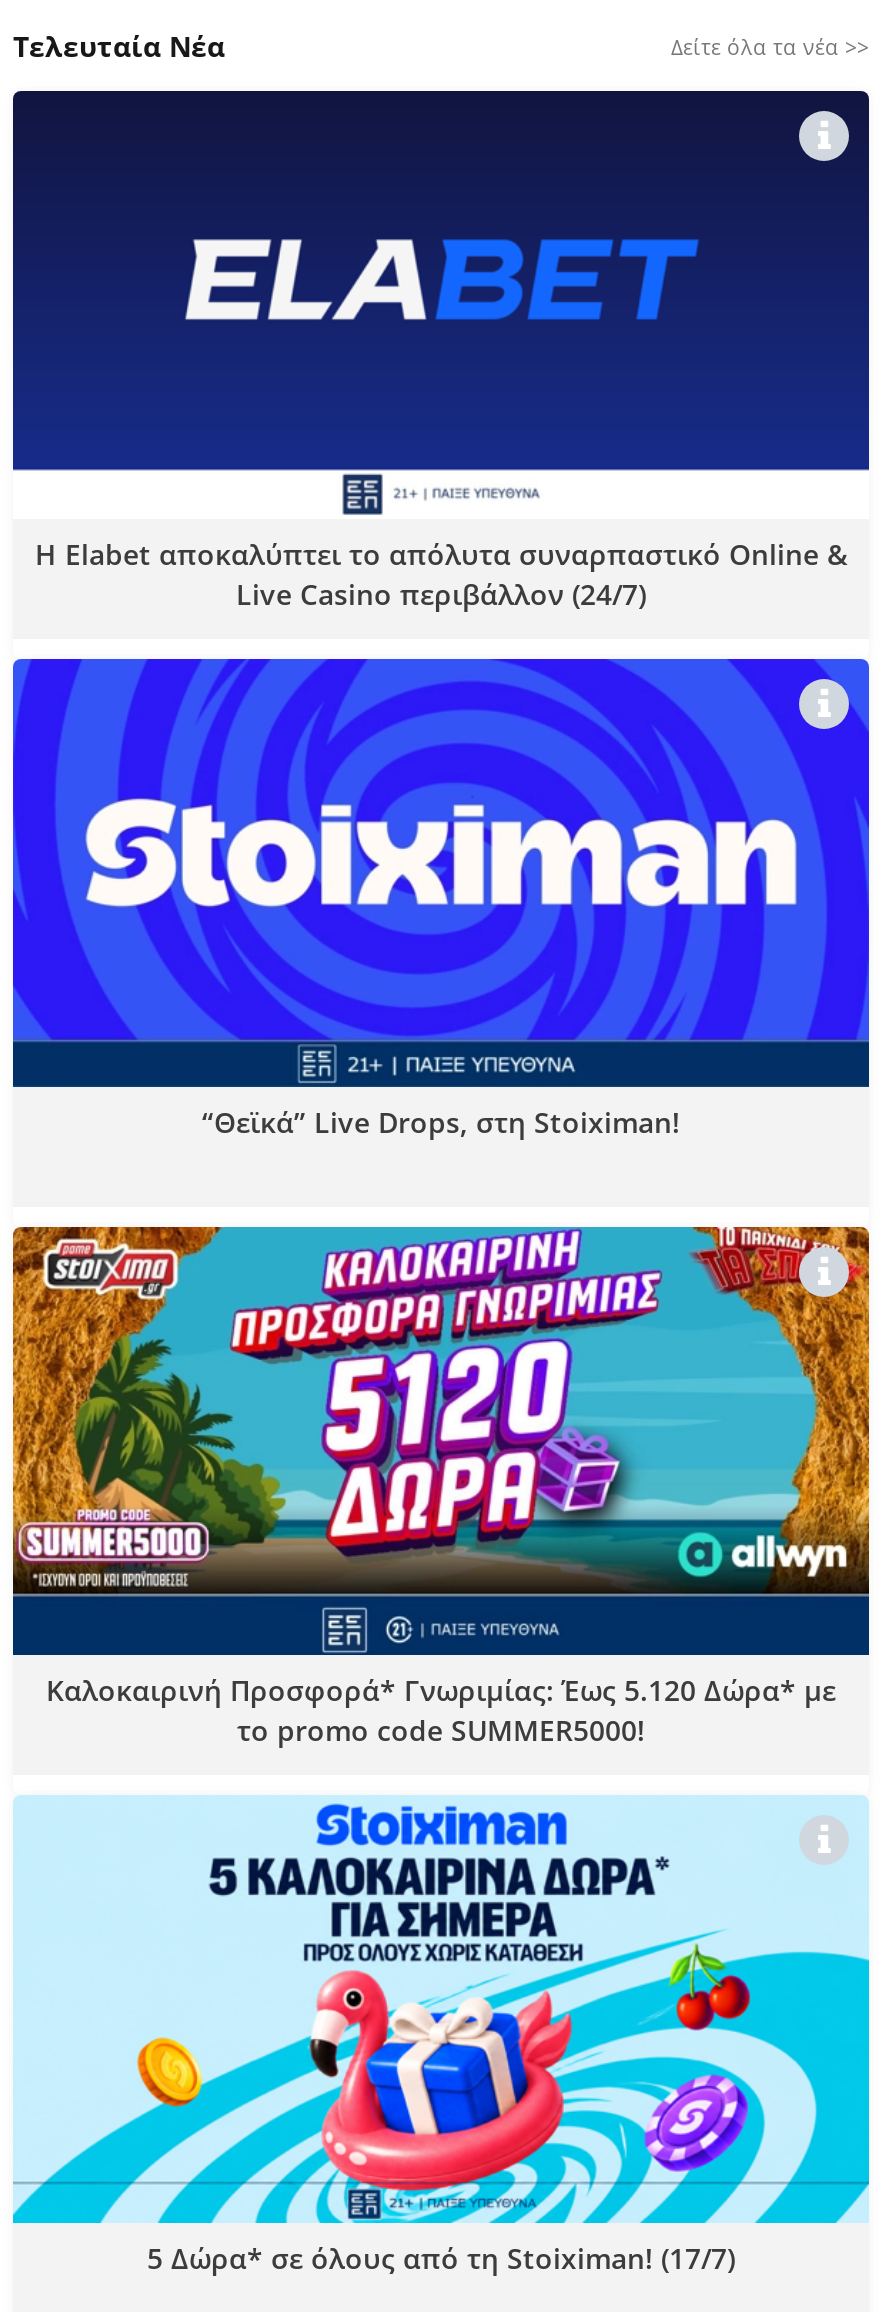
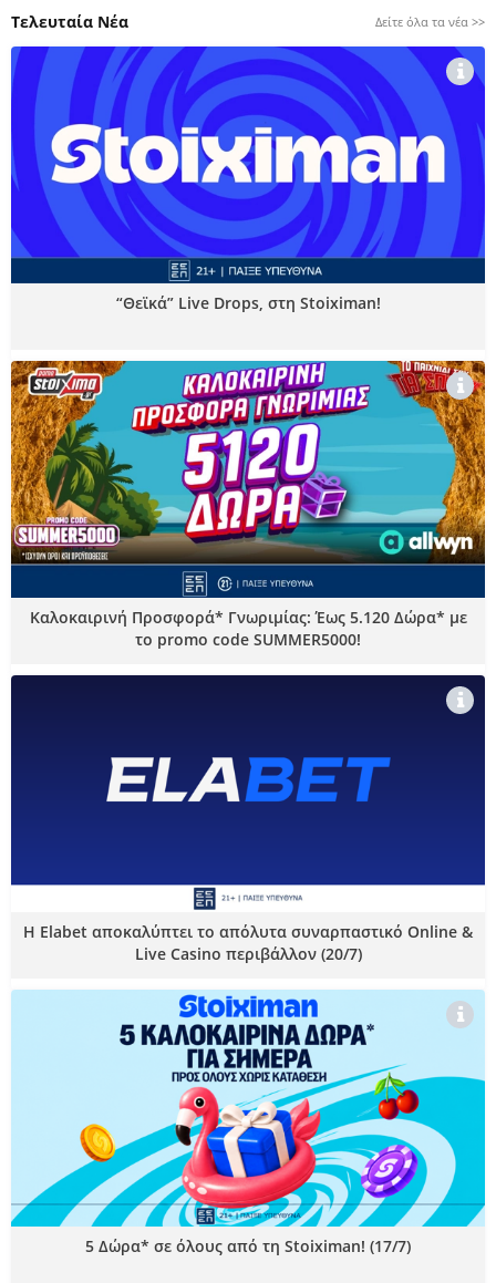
moved down: [image] | Η Elabet αποκαλύπτει το απόλυτα συναρπαστικό Online &

- Live Casino περιβάλλον (24/7)

moved up: [image]

moved up: [image] | “Θεϊκά” Live Drops, στη Stoiximan! | Καλοκαιρινή Προσφορά* Γνωριμίας: Έως 5.120 Δώρα* με

+ Live Casino περιβάλλον (20/7)
